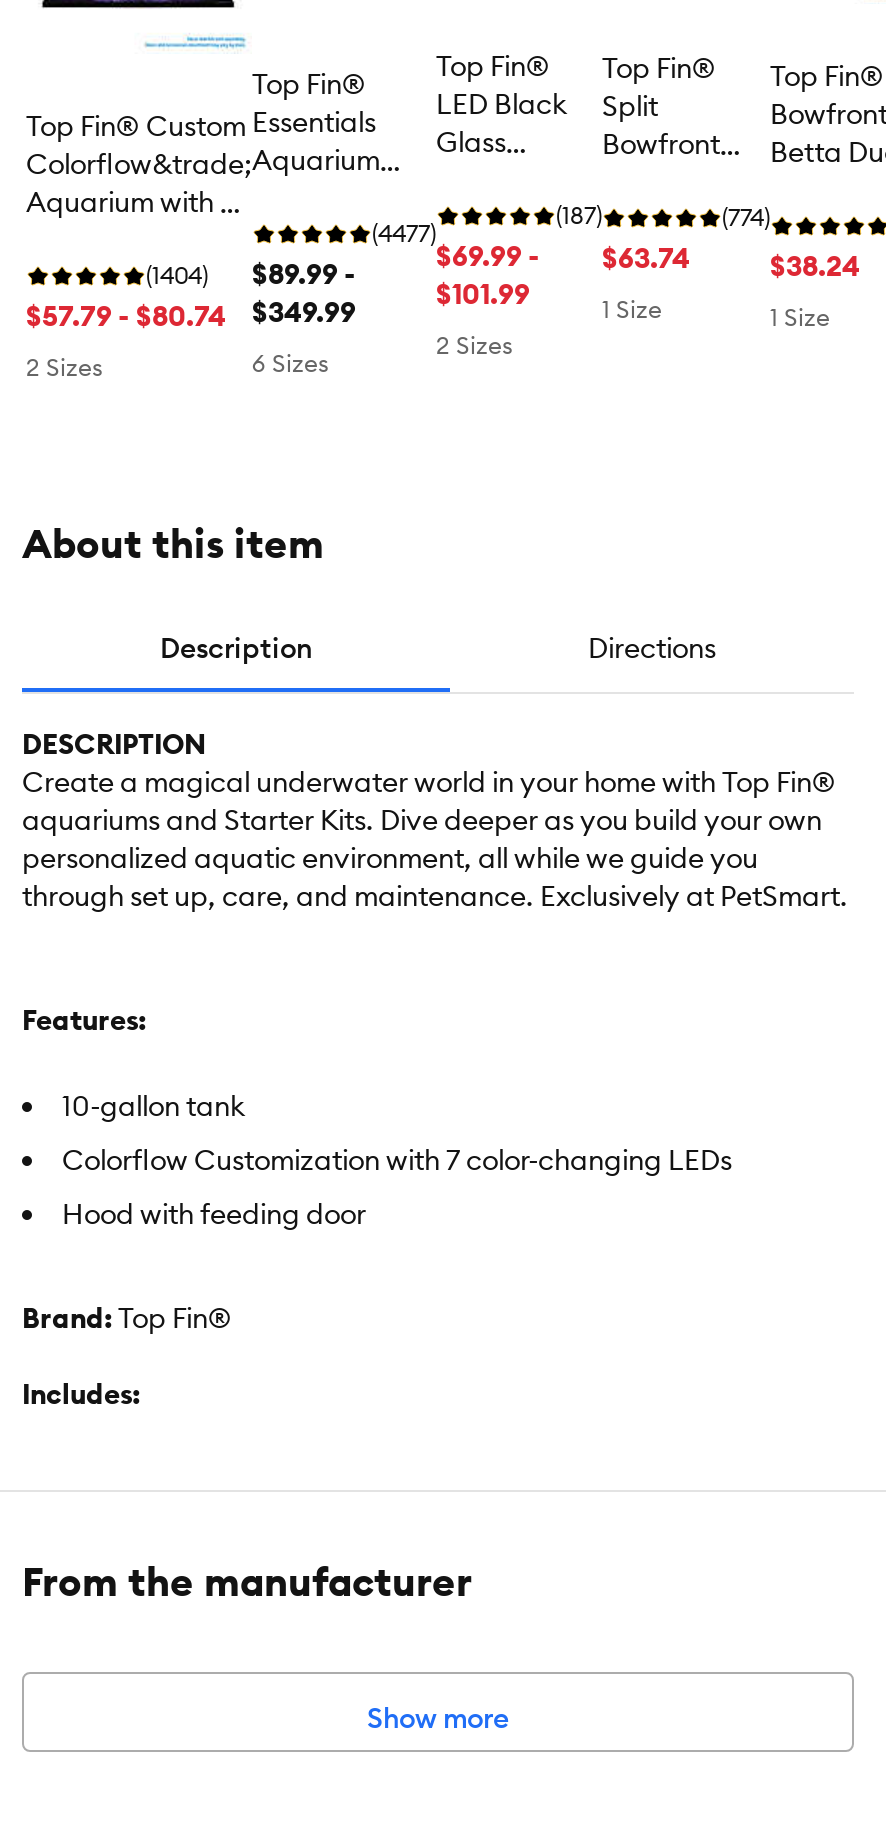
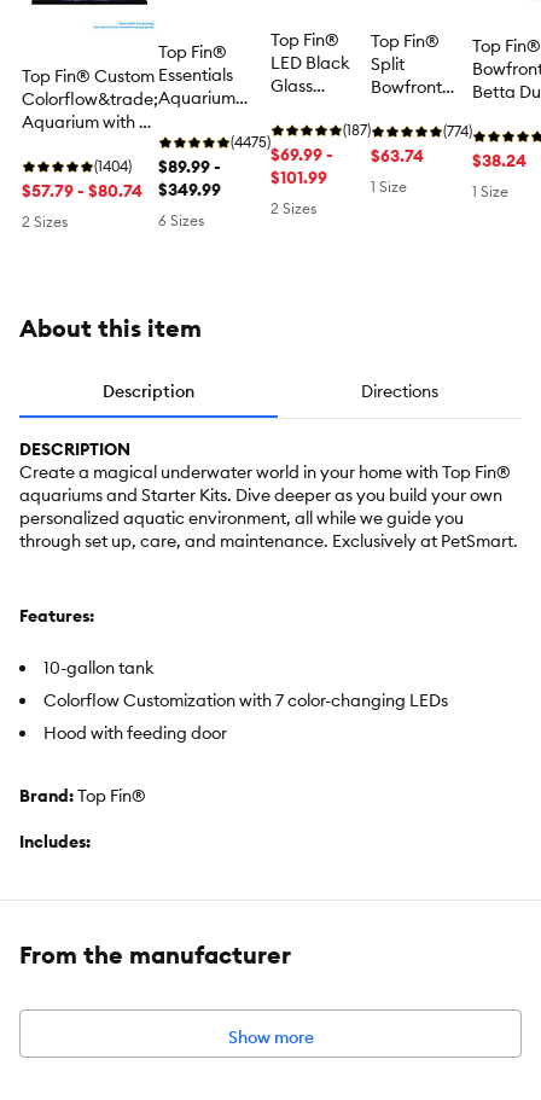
- (4477)
+ (4475)
